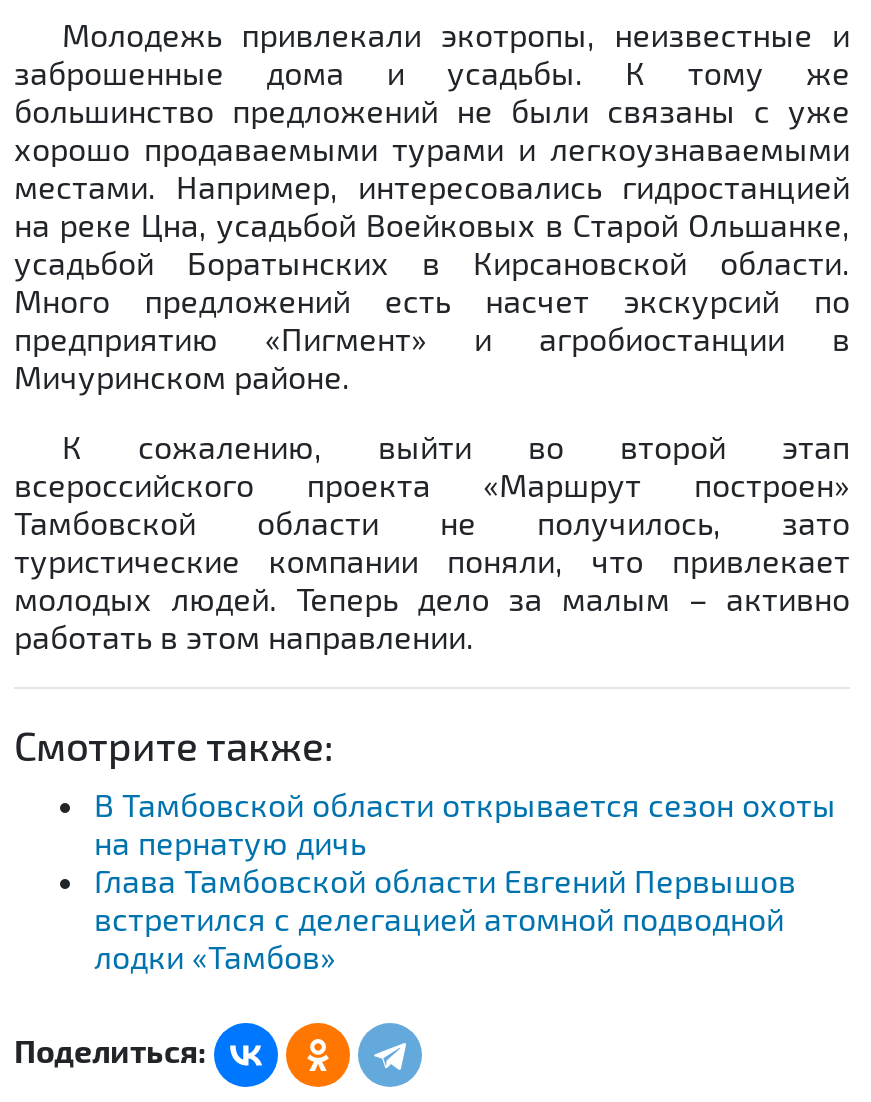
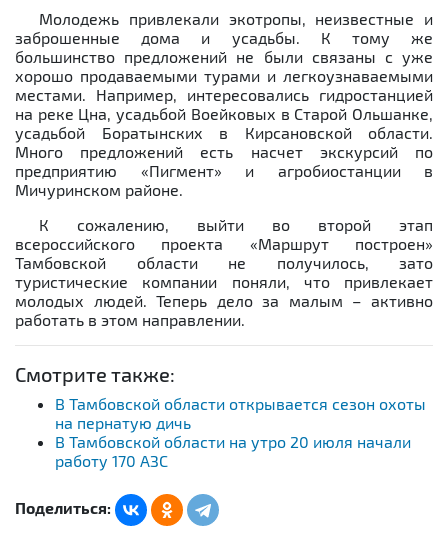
- Глава Тамбовской области Евгений Первышов
- встретился с делегацией атомной подводной
- лодки «Тамбов»
+ В Тамбовской области на утро 20 июля начали
+ работу 170 АЗС
